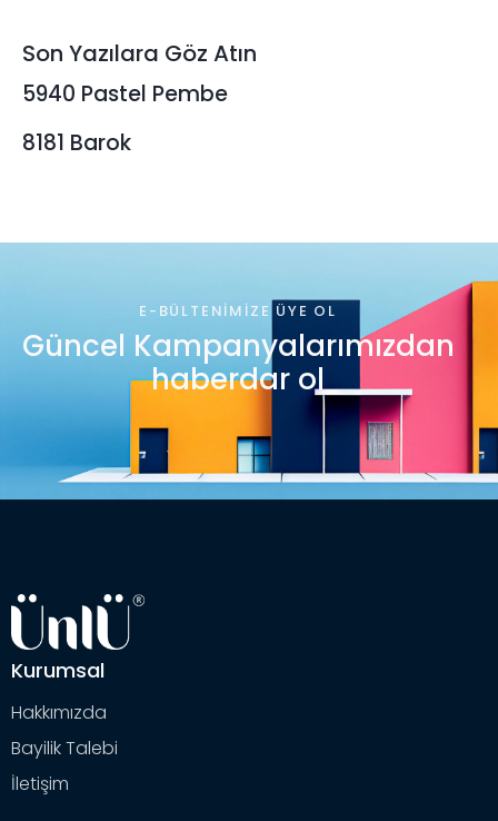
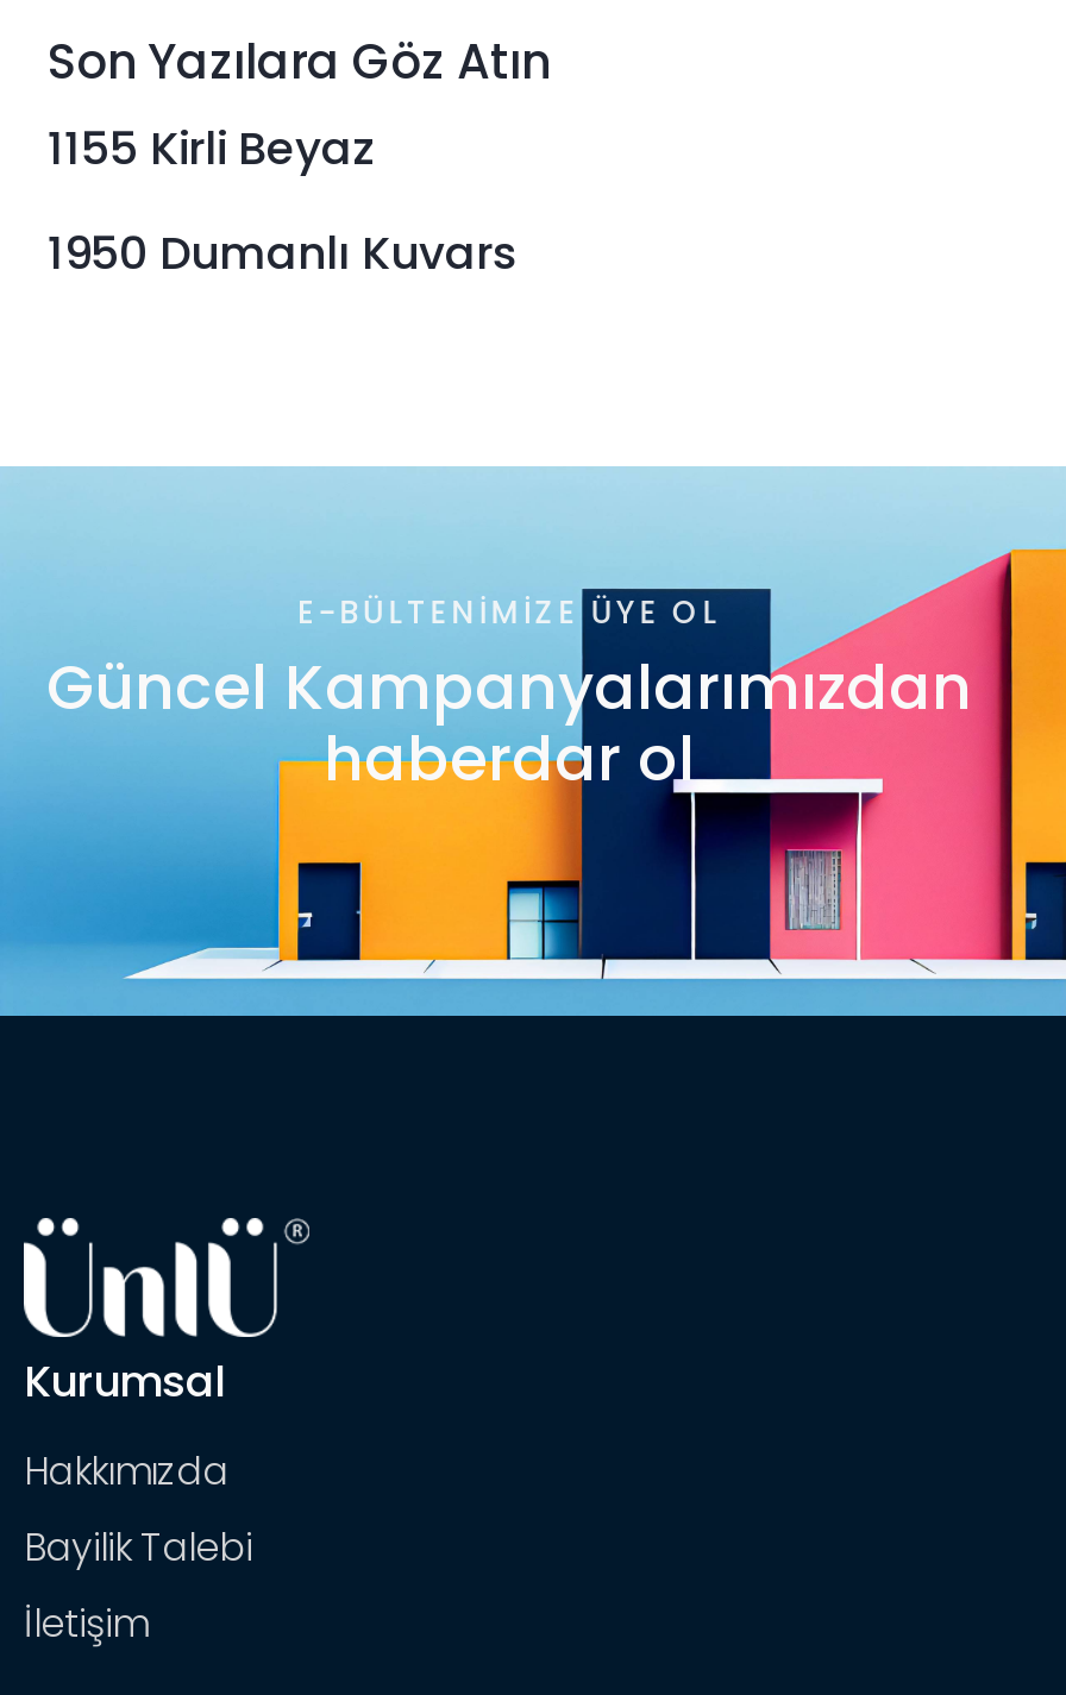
- 5940 Pastel Pembe
+ 1155 Kirli Beyaz

- 8181 Barok
+ 1950 Dumanlı Kuvars
